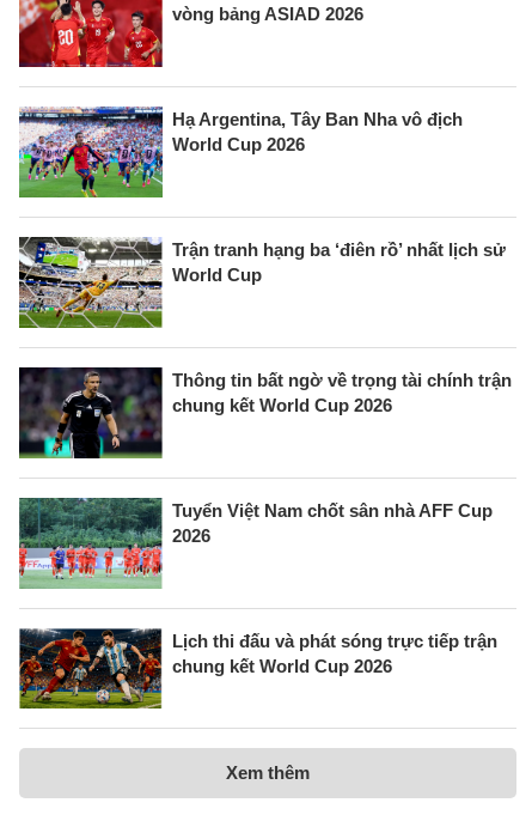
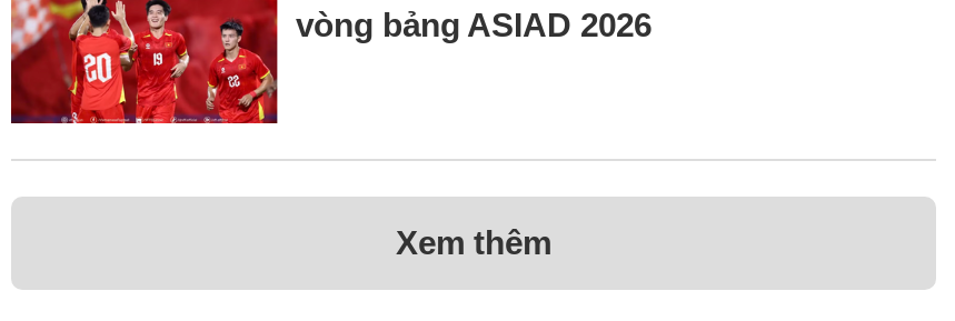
- [image]
- Hạ Argentina, Tây Ban Nha vô địch
- World Cup 2026

- [image]
- Trận tranh hạng ba ‘điên rồ’ nhất lịch sử
- World Cup

- [image]
- Thông tin bất ngờ về trọng tài chính trận
- chung kết World Cup 2026

- [image]
- Tuyển Việt Nam chốt sân nhà AFF Cup
- 2026

- [image]
- Lịch thi đấu và phát sóng trực tiếp trận
- chung kết World Cup 2026
